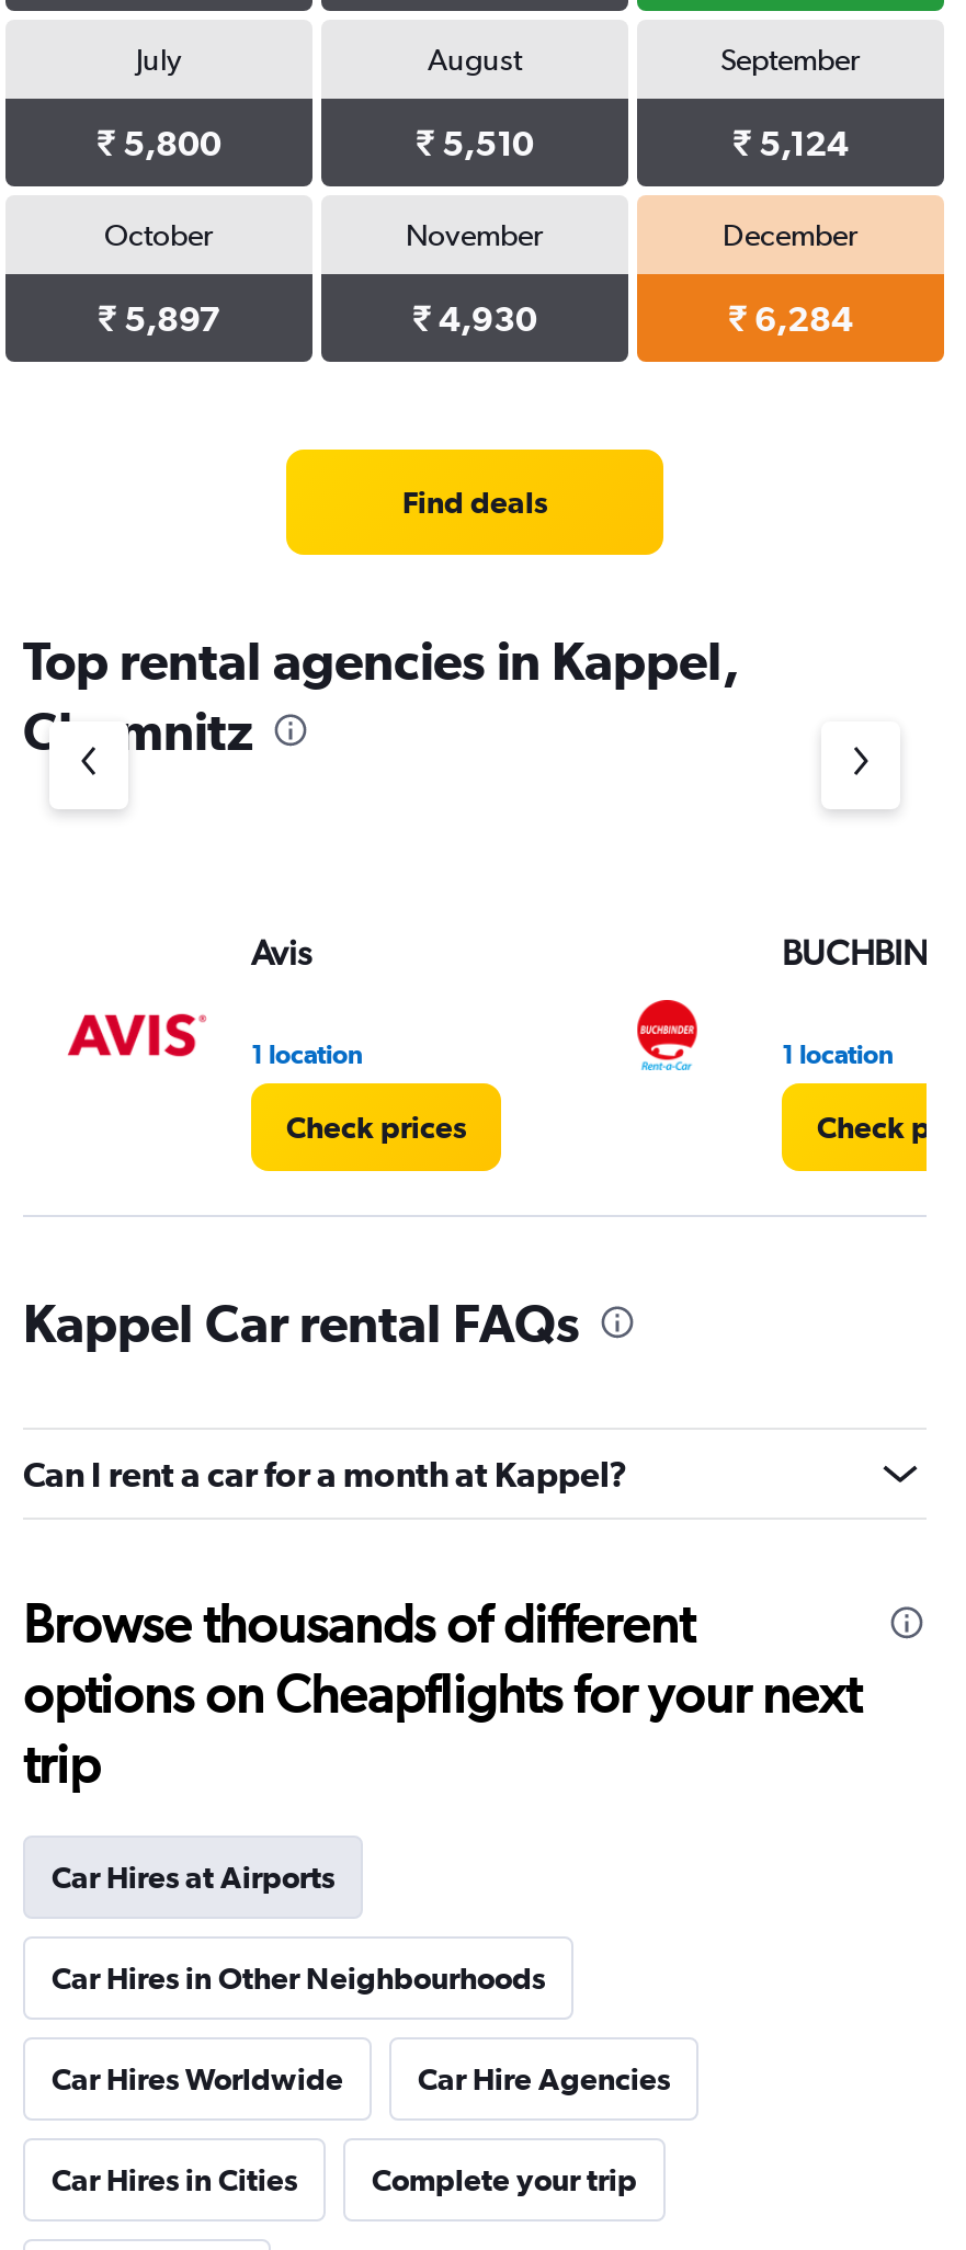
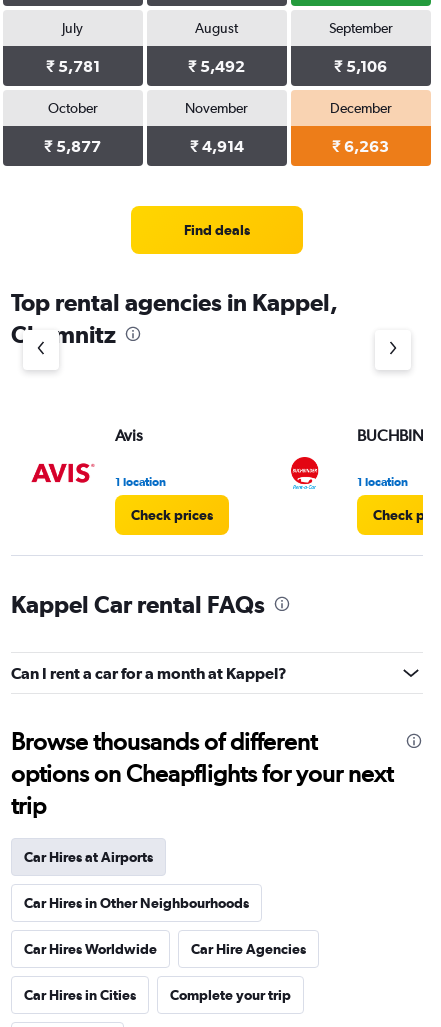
- ₹ 5,800
+ ₹ 5,781

- ₹ 5,510
+ ₹ 5,492

- ₹ 5,124
+ ₹ 5,106

- ₹ 5,897
+ ₹ 5,877

- ₹ 4,930
+ ₹ 4,914

- ₹ 6,284
+ ₹ 6,263
